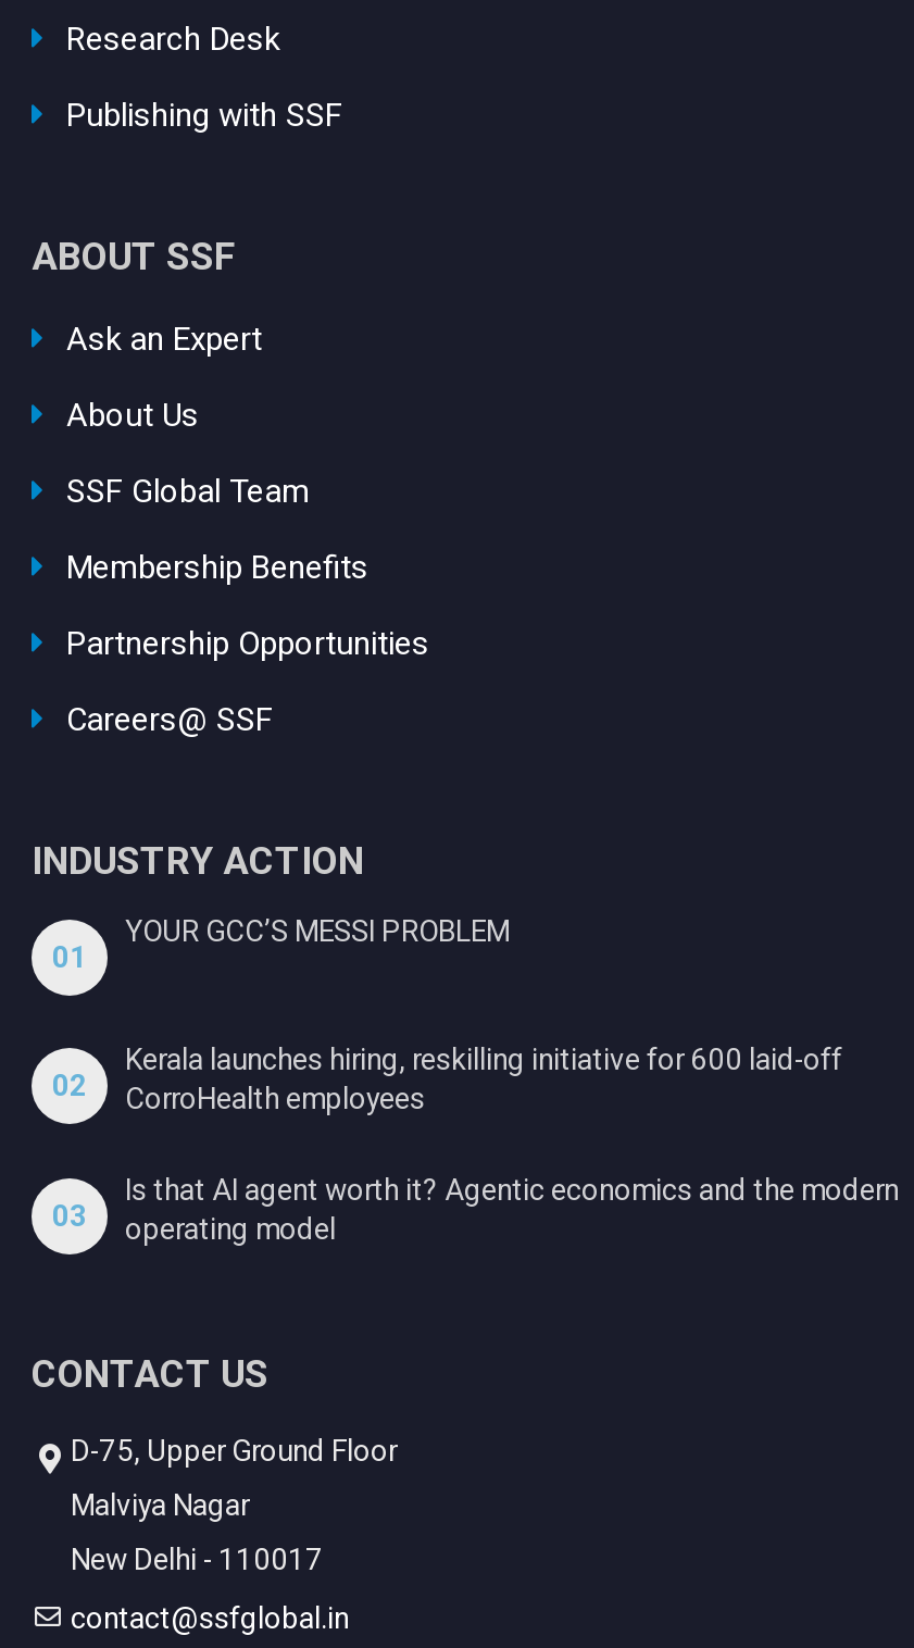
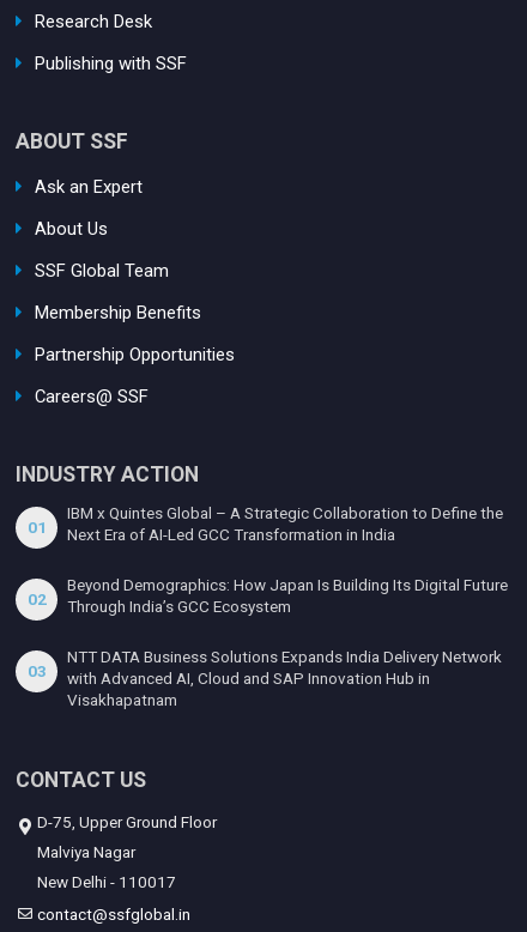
- YOUR GCC’S MESSI PROBLEM
+ IBM x Quintes Global – A Strategic Collaboration to Define the
+ Next Era of AI-Led GCC Transformation in India

- Kerala launches hiring, reskilling initiative for 600 laid-off
- CorroHealth employees
+ Beyond Demographics: How Japan Is Building Its Digital Future
+ Through India’s GCC Ecosystem

- Is that AI agent worth it? Agentic economics and the modern
- operating model
+ NTT DATA Business Solutions Expands India Delivery Network
+ with Advanced AI, Cloud and SAP Innovation Hub in
+ Visakhapatnam
